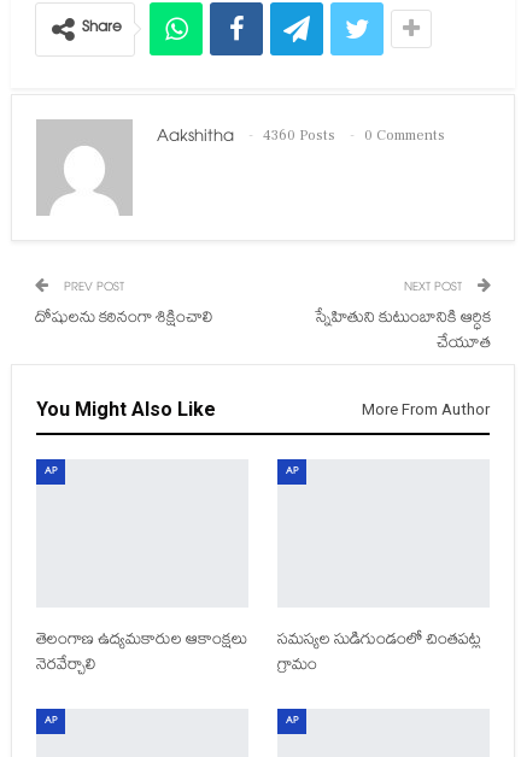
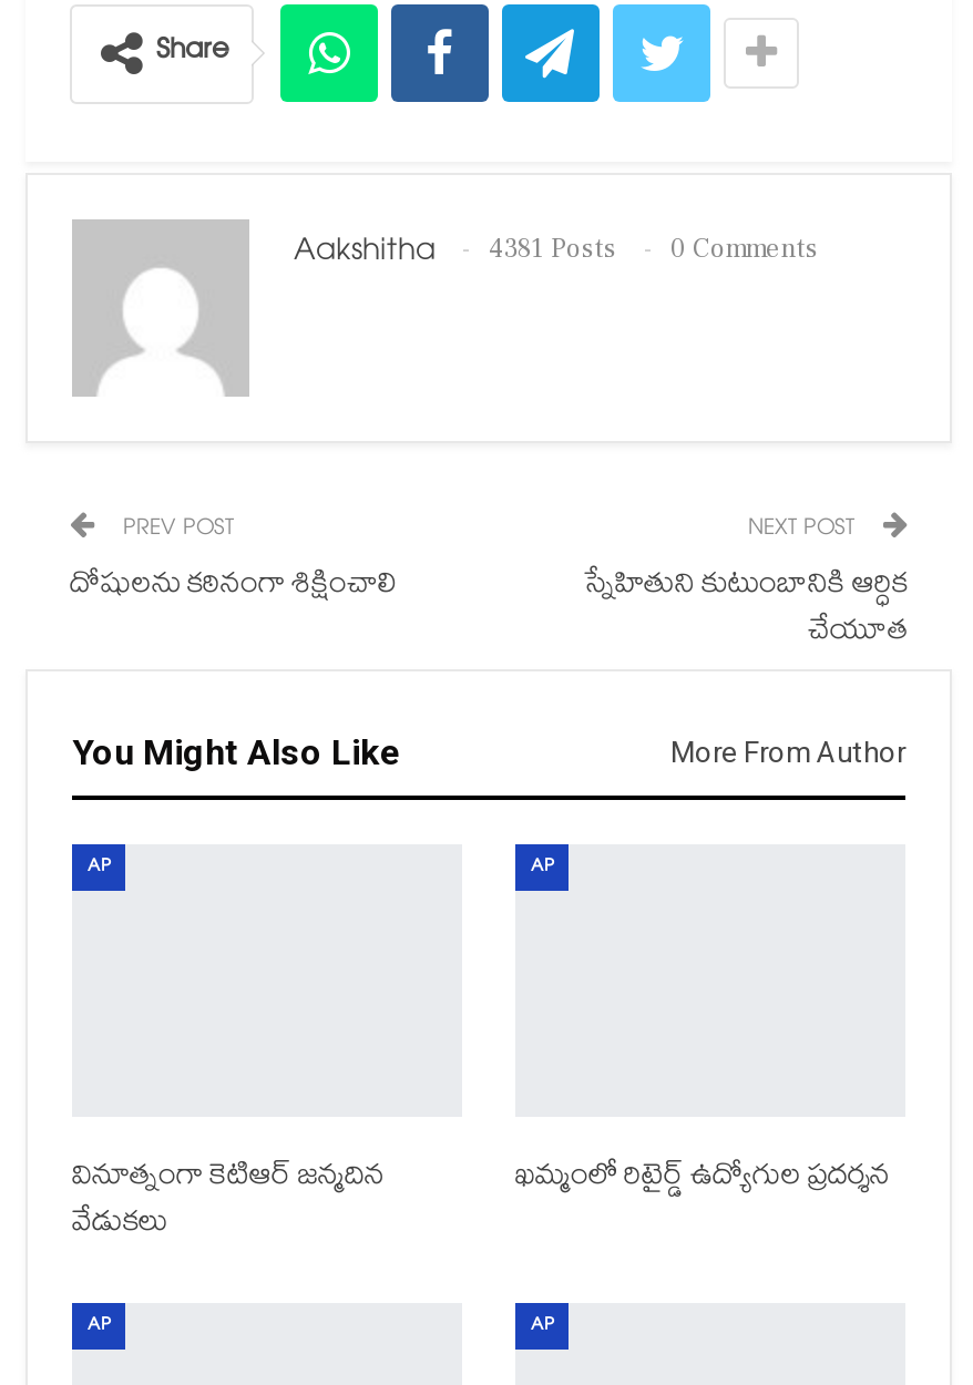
- Aakshitha 4360 Posts 0 Comments
+ Aakshitha 4381 Posts 0 Comments

- తెలంగాణ ఉద్యమకారుల ఆకాంక్షలు
- నెరవేర్చాలి
+ వినూత్నంగా కెటిఆర్ జన్మదిన
+ వేడుకలు

- సమస్యల సుడిగుండంలో చింతపట్ల
- గ్రామం
+ ఖమ్మంలో రిటైర్డ్ ఉద్యోగుల ప్రదర్శన
